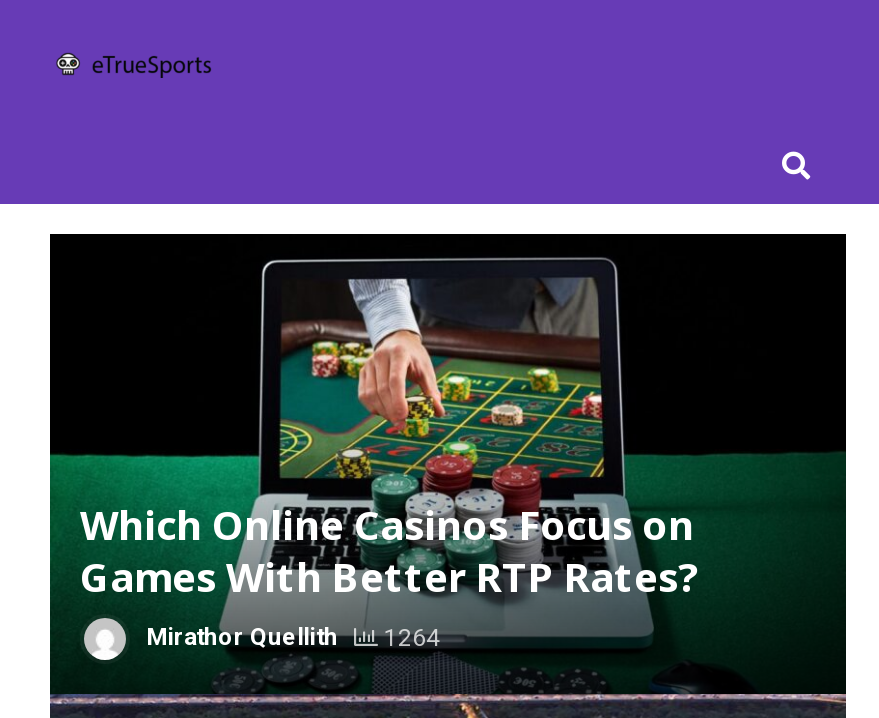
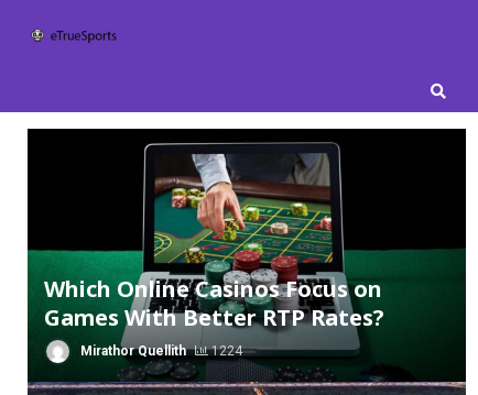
- Mirathor Quellith 1264
+ Mirathor Quellith 1224
